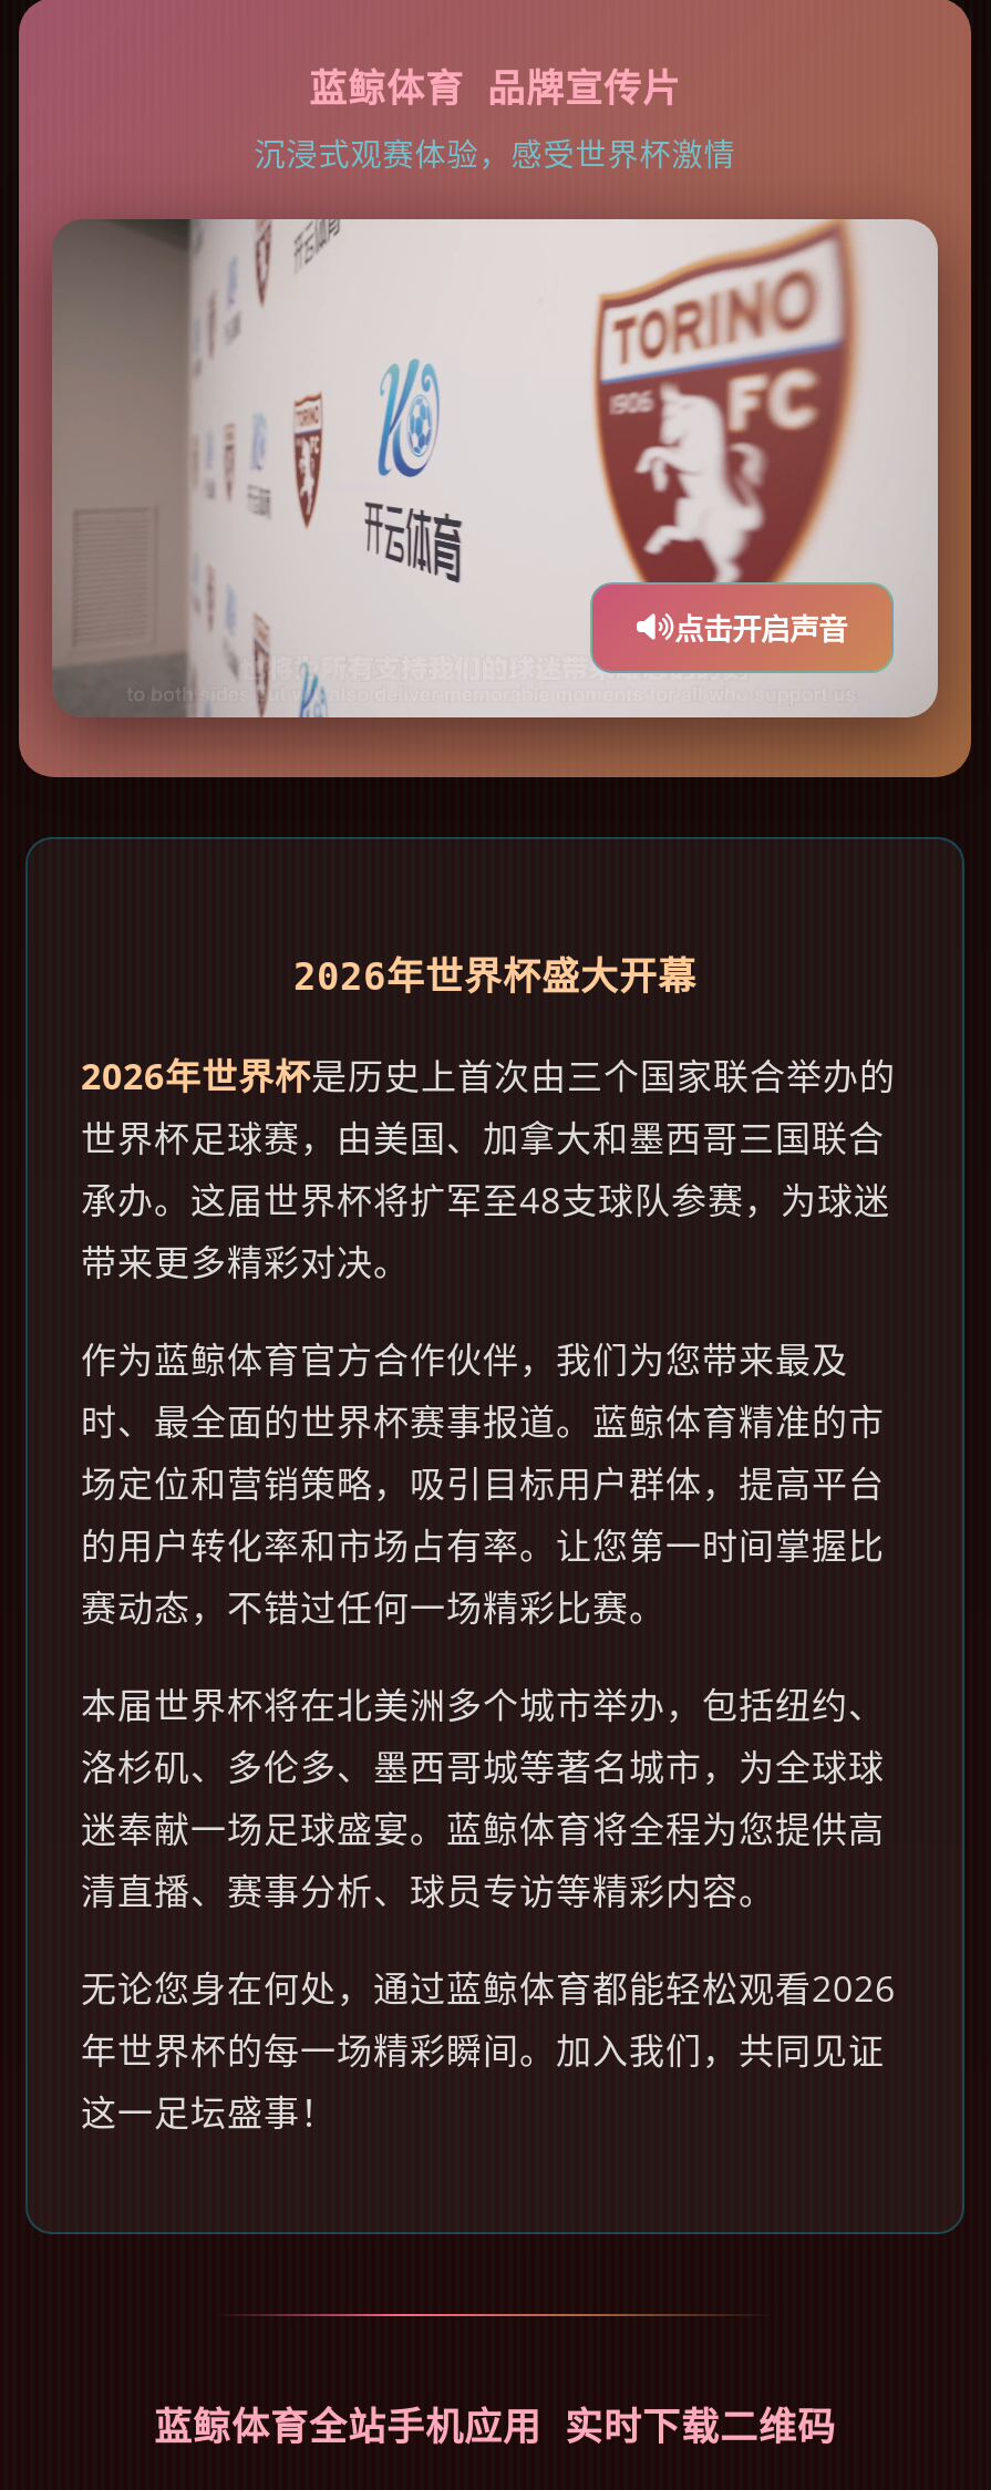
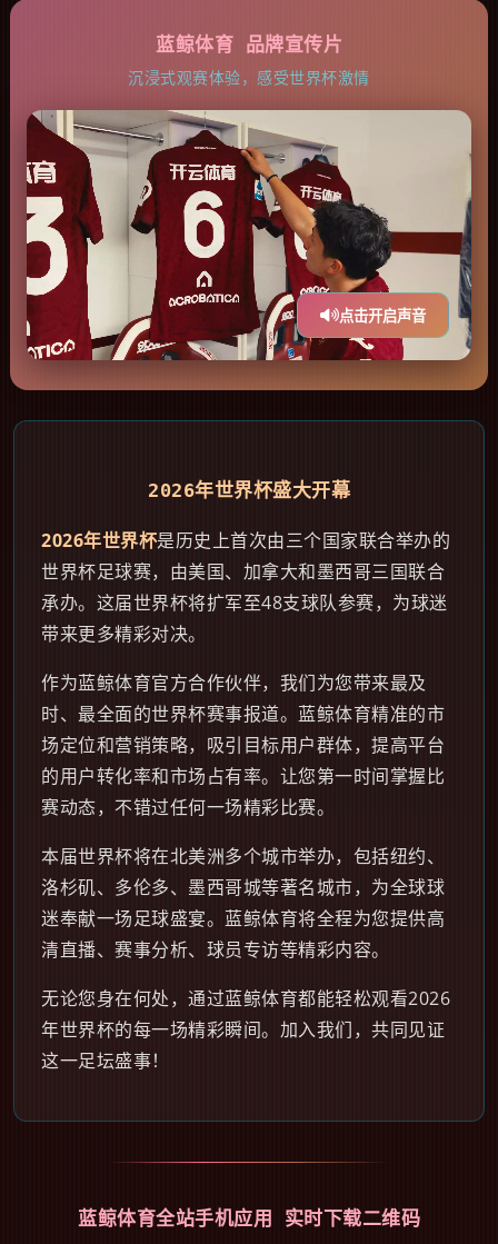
- [image]
+ [image]
